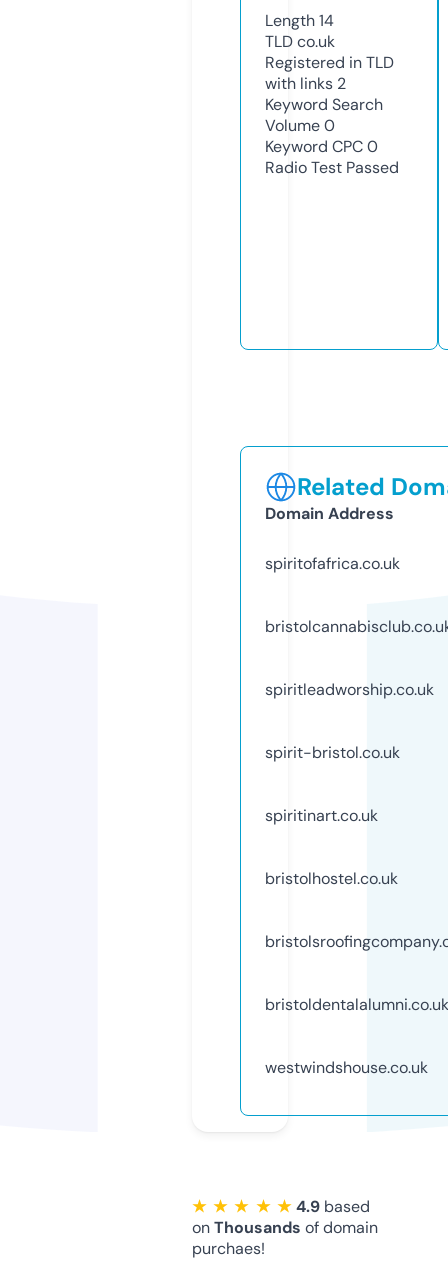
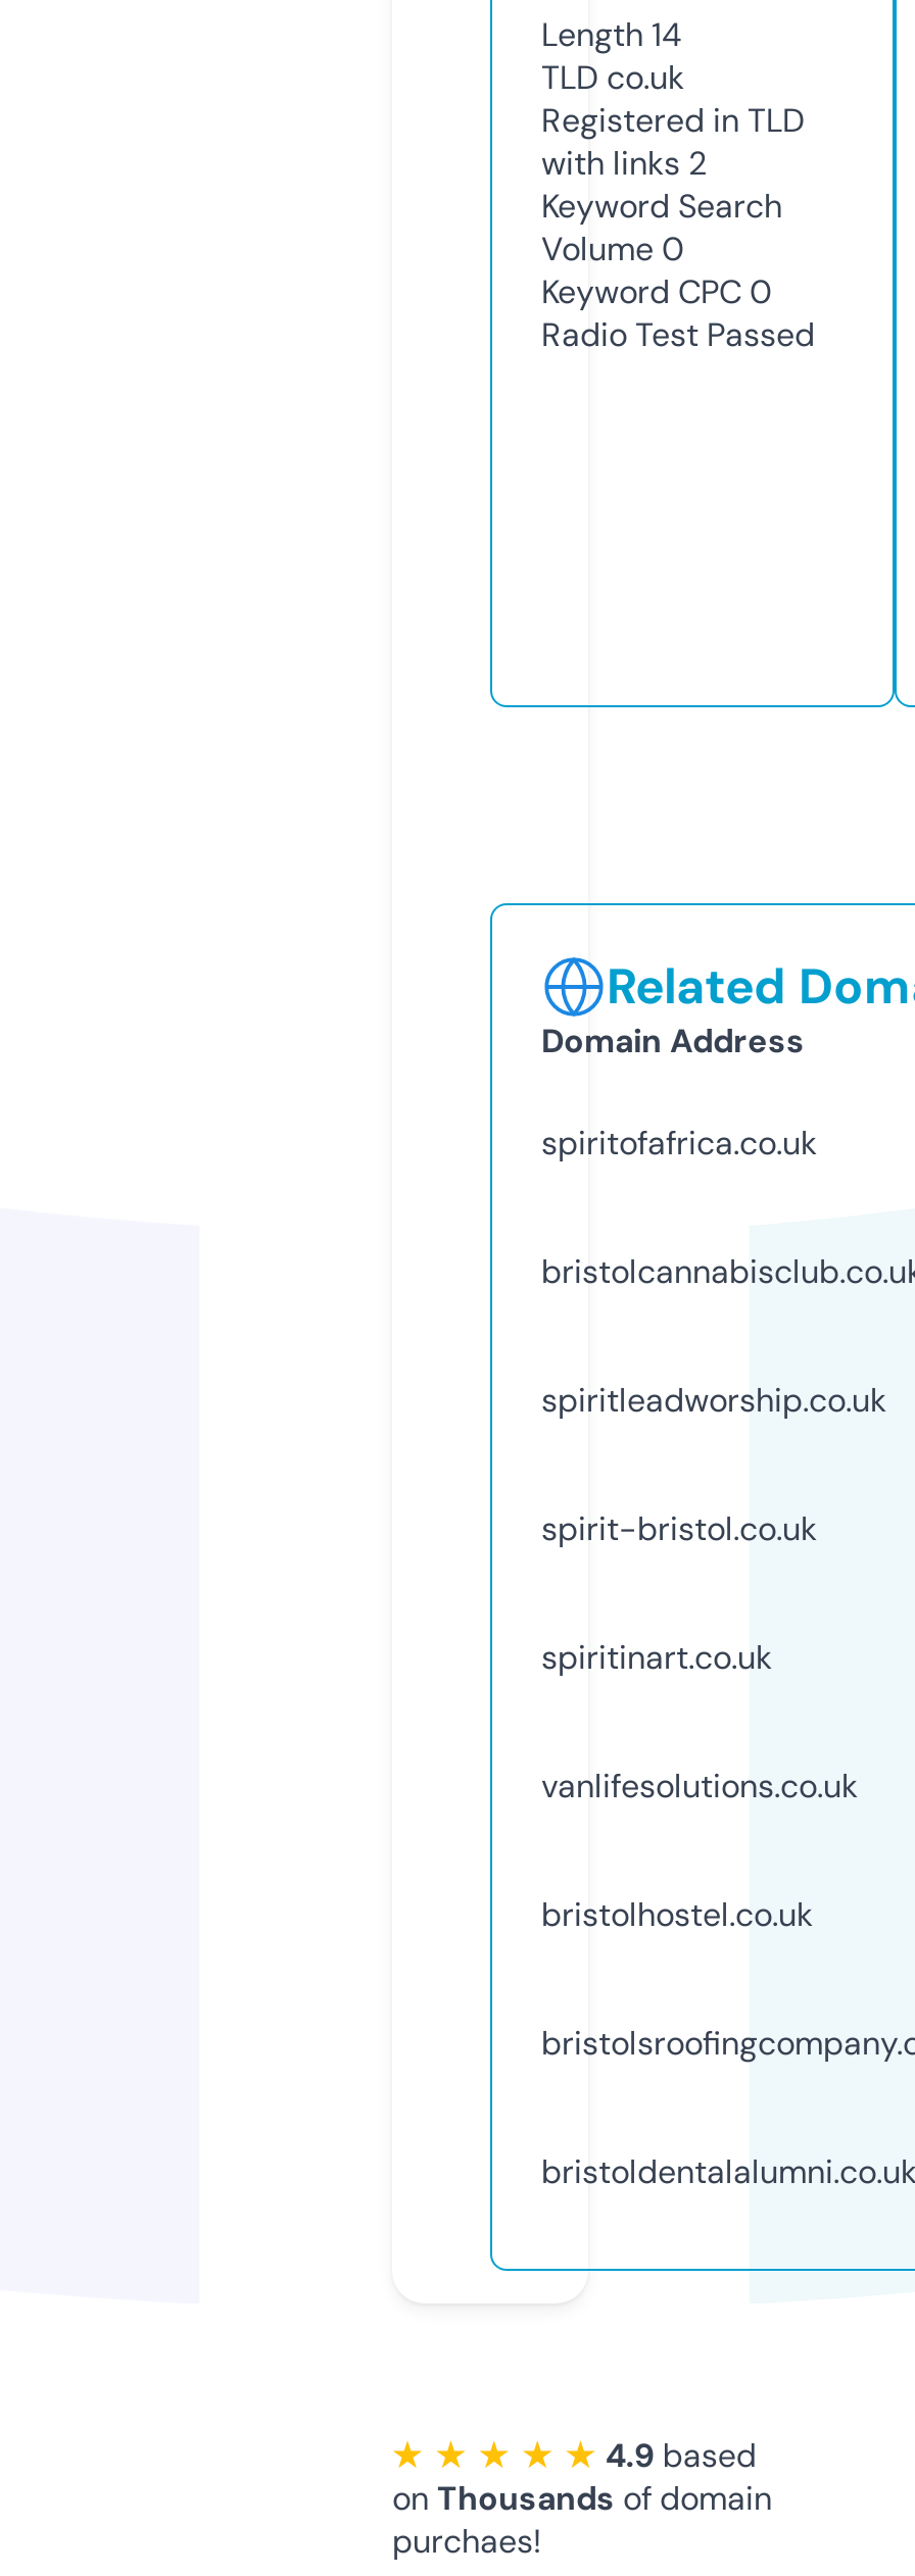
+ vanlifesolutions.co.uk

moved down: bristolhostel.co.uk | bristoldentalalumni.co.uk

- westwindshouse.co.uk
